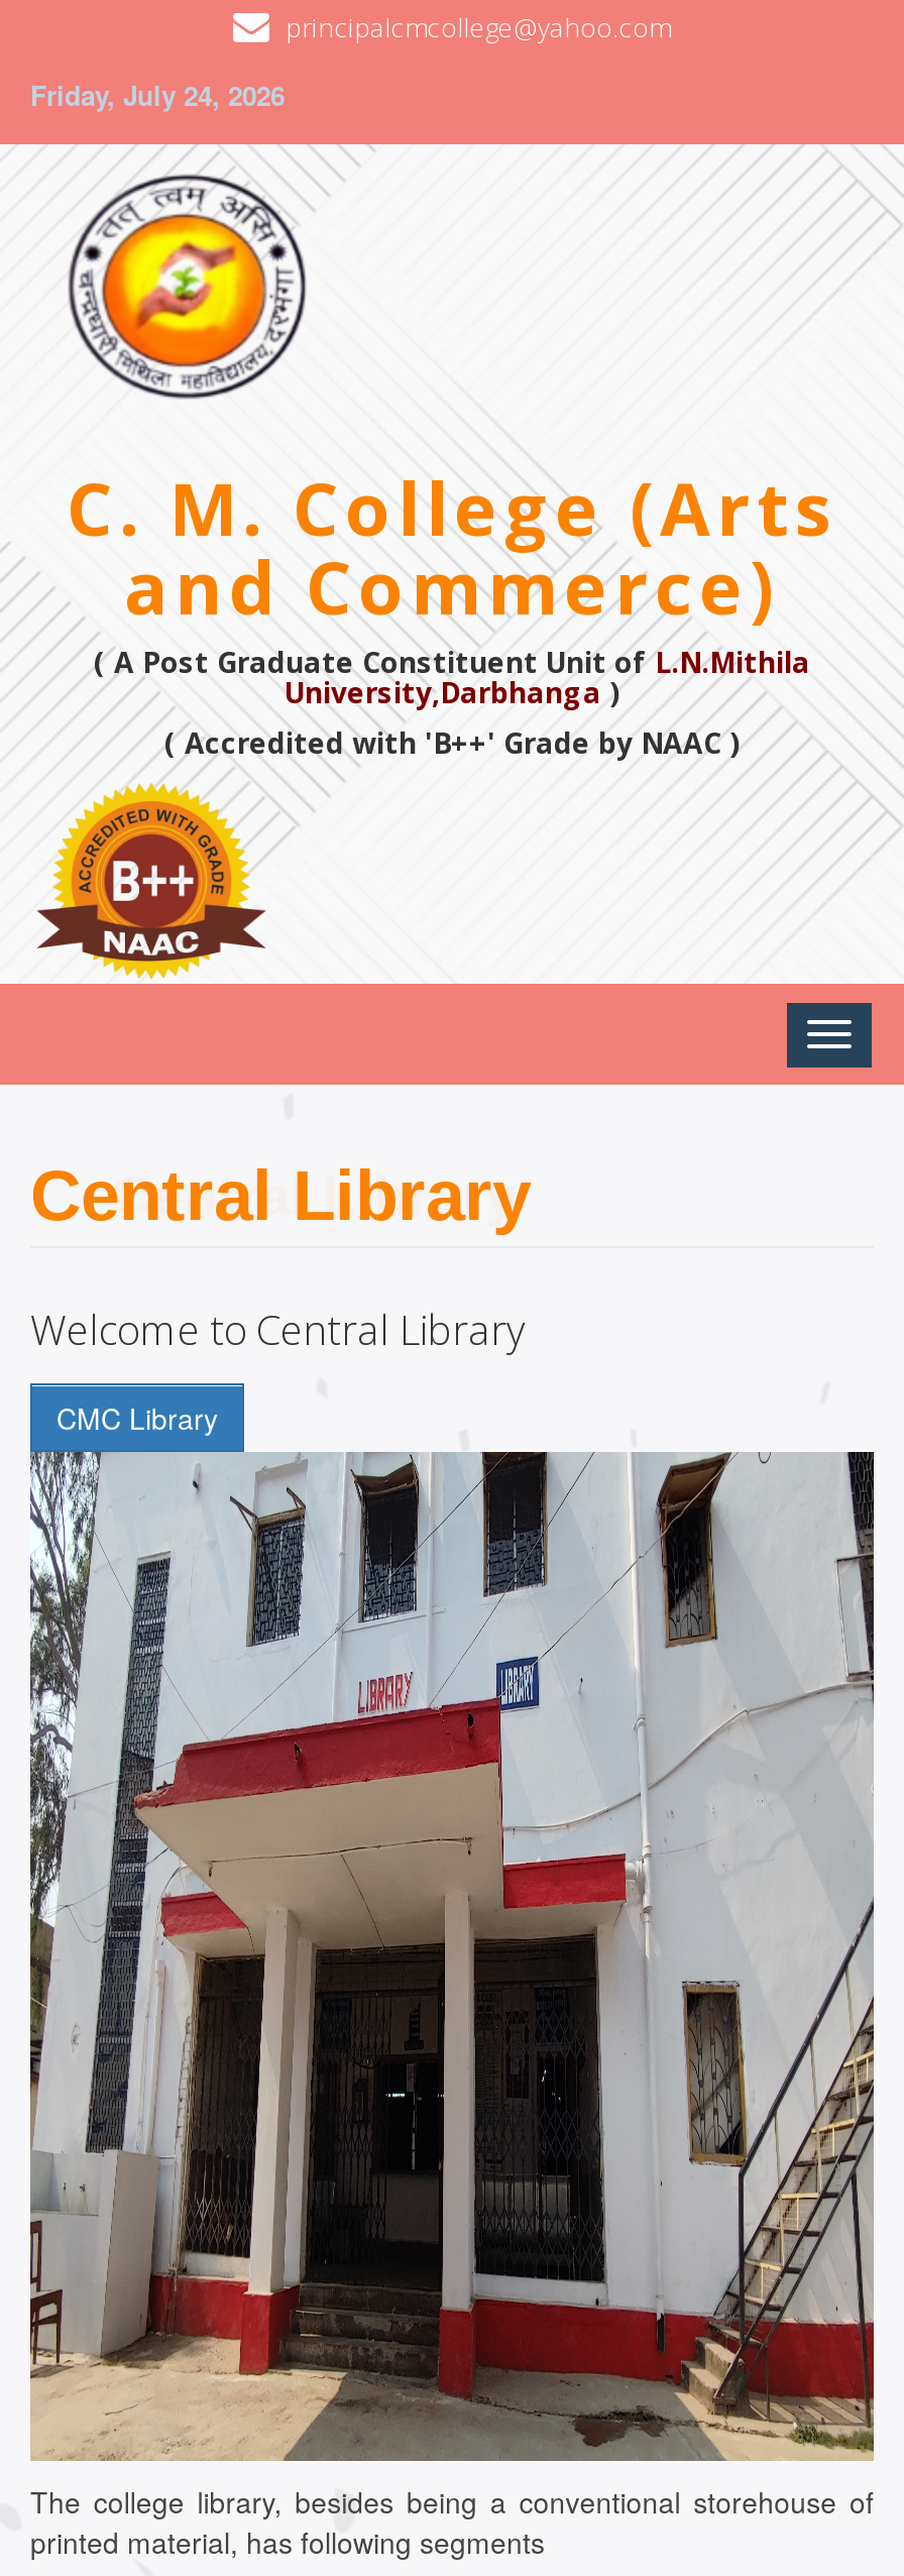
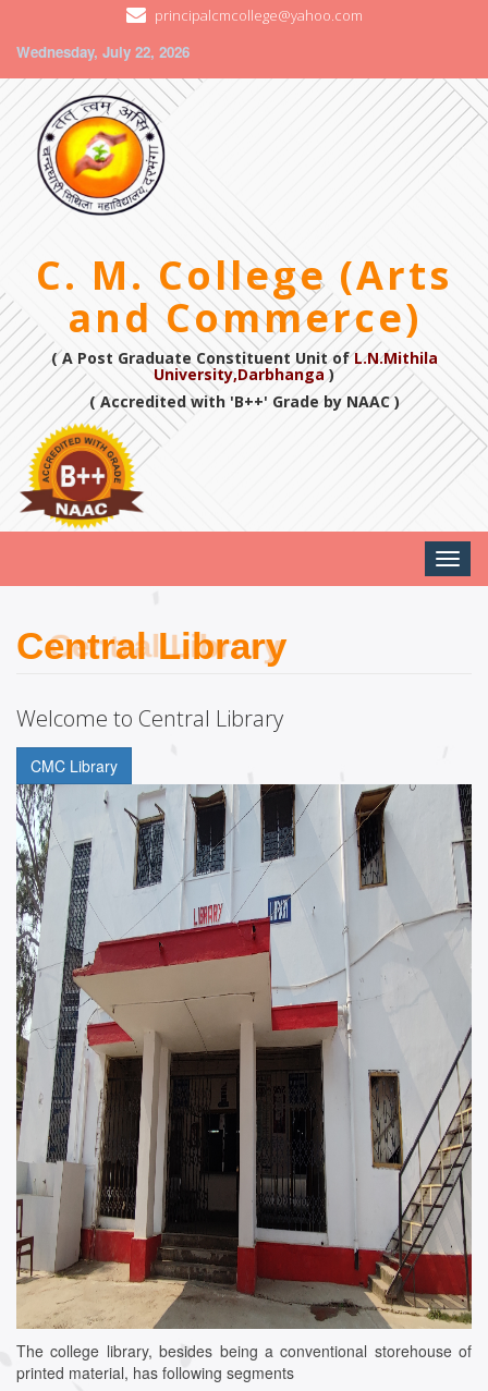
- Friday, July 24, 2026
+ Wednesday, July 22, 2026
